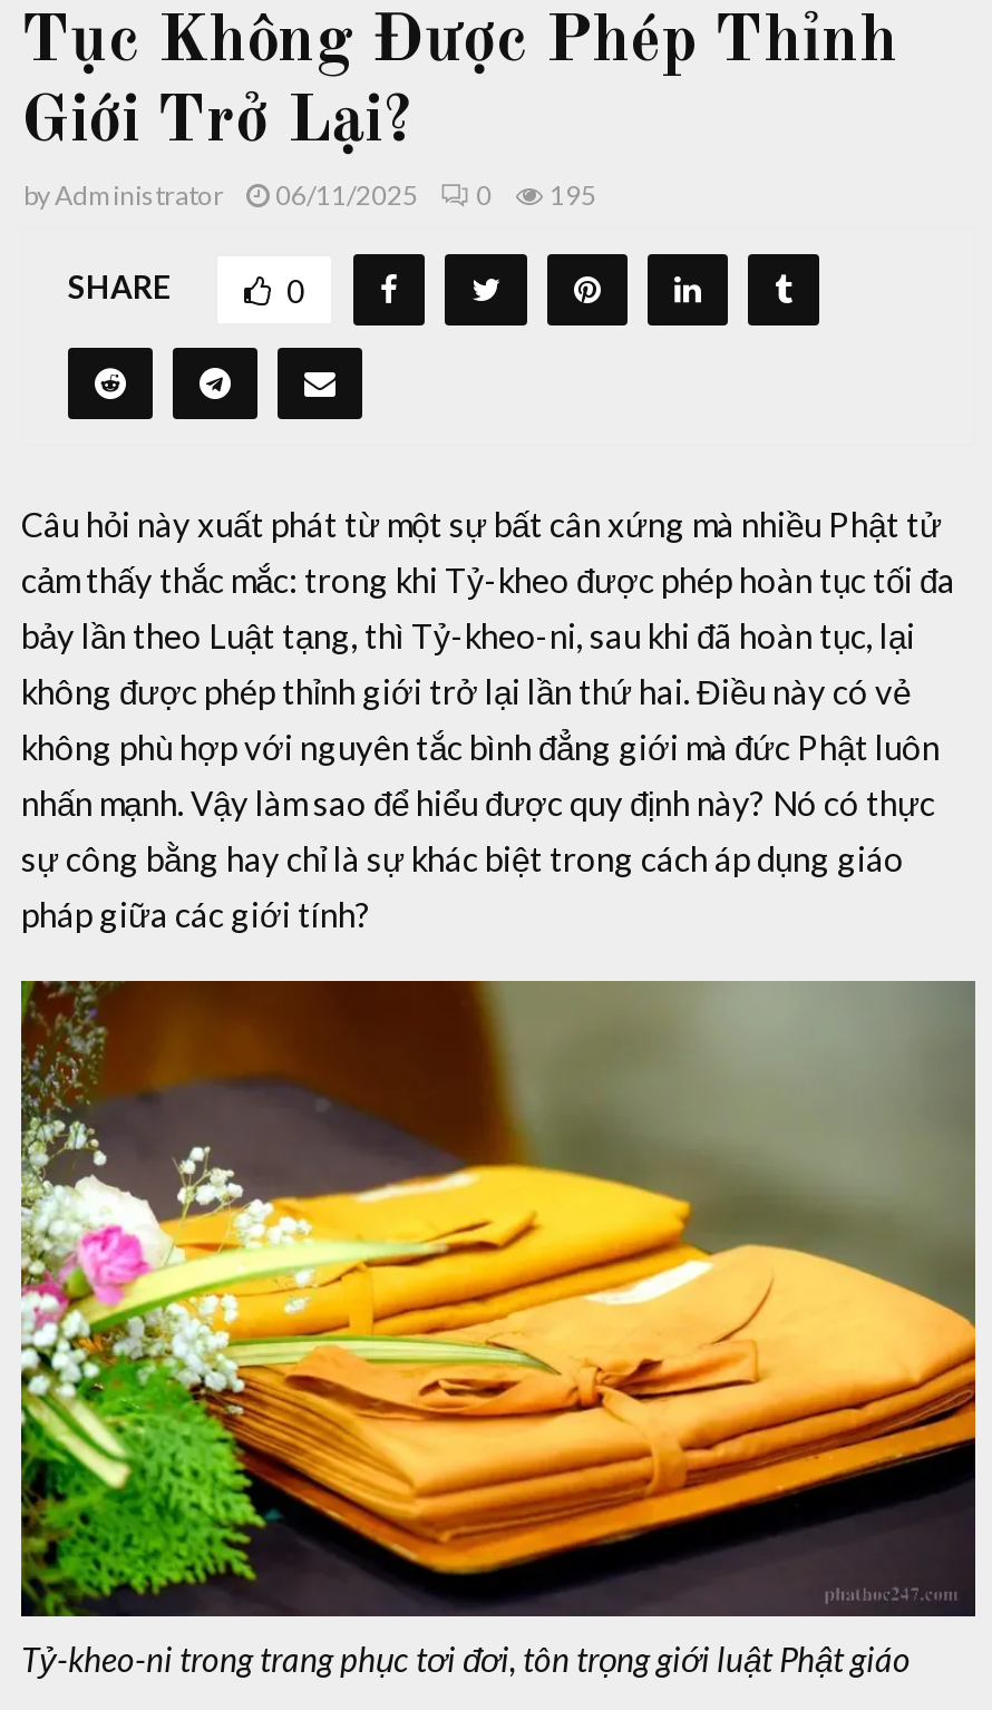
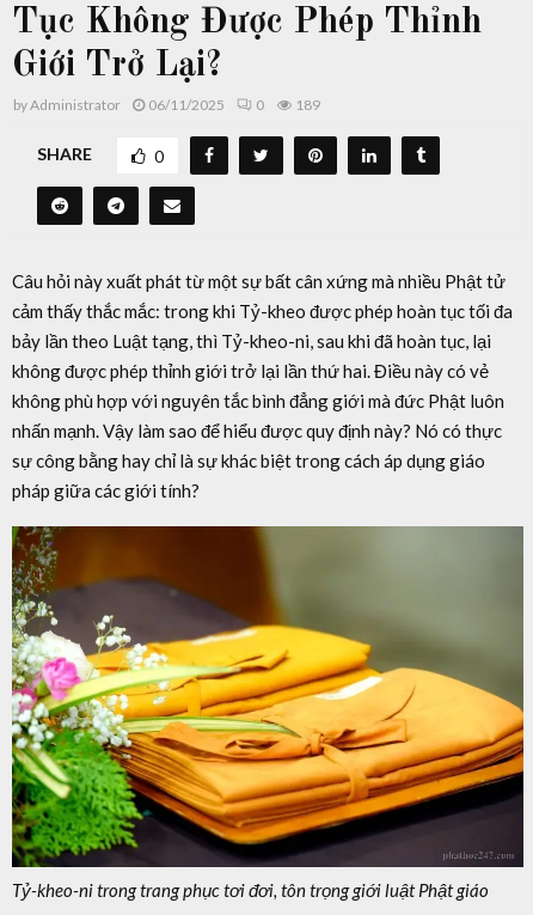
- byAdministrator 06/11/2025 0 195
+ byAdministrator 06/11/2025 0 189
